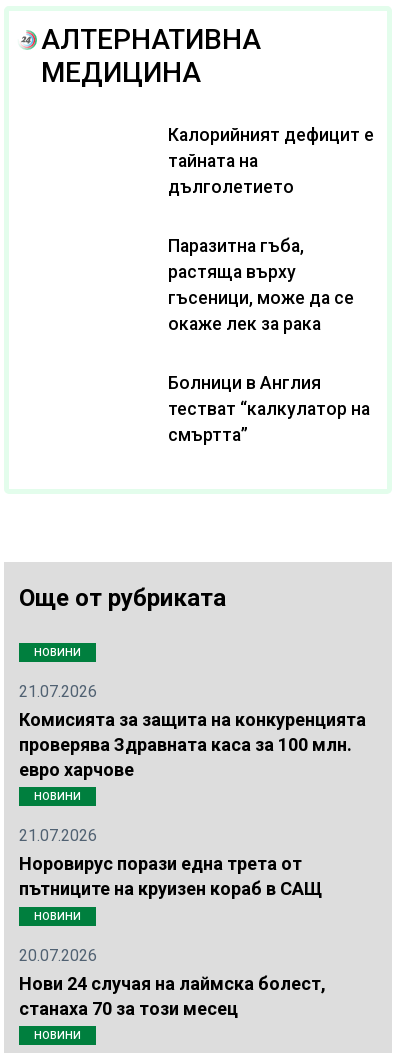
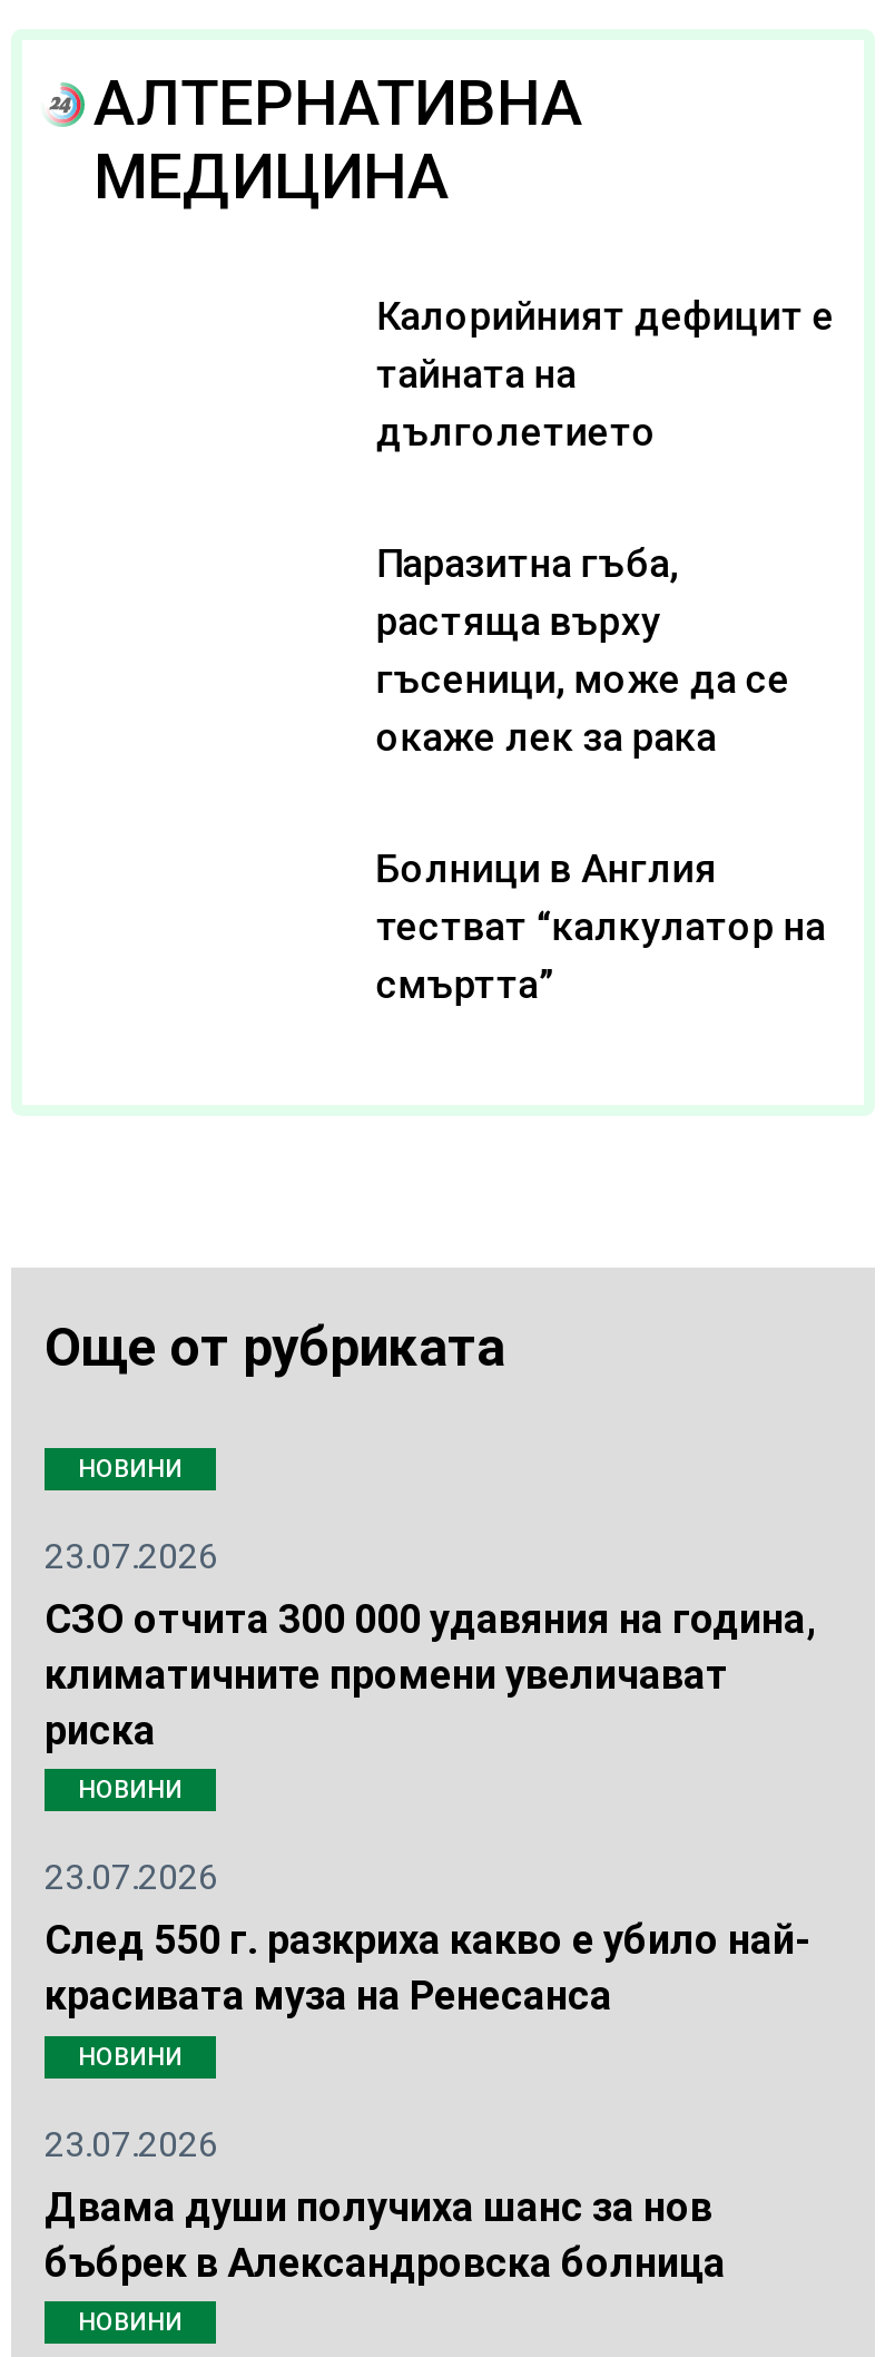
- 21.07.2026
- Комисията за защита на конкуренцията
- проверява Здравната каса за 100 млн.
- евро харчове
+ 23.07.2026
+ СЗО отчита 300 000 удавяния на година,
+ климатичните промени увеличават
+ риска

- 21.07.2026
- Норовирус порази една трета от
- пътниците на круизен кораб в САЩ
+ 23.07.2026
+ След 550 г. разкриха какво е убило най-
+ красивата муза на Ренесанса

- 20.07.2026
- Нови 24 случая на лаймска болест,
- станаха 70 за този месец
+ 23.07.2026
+ Двама души получиха шанс за нов
+ бъбрек в Александровска болница
